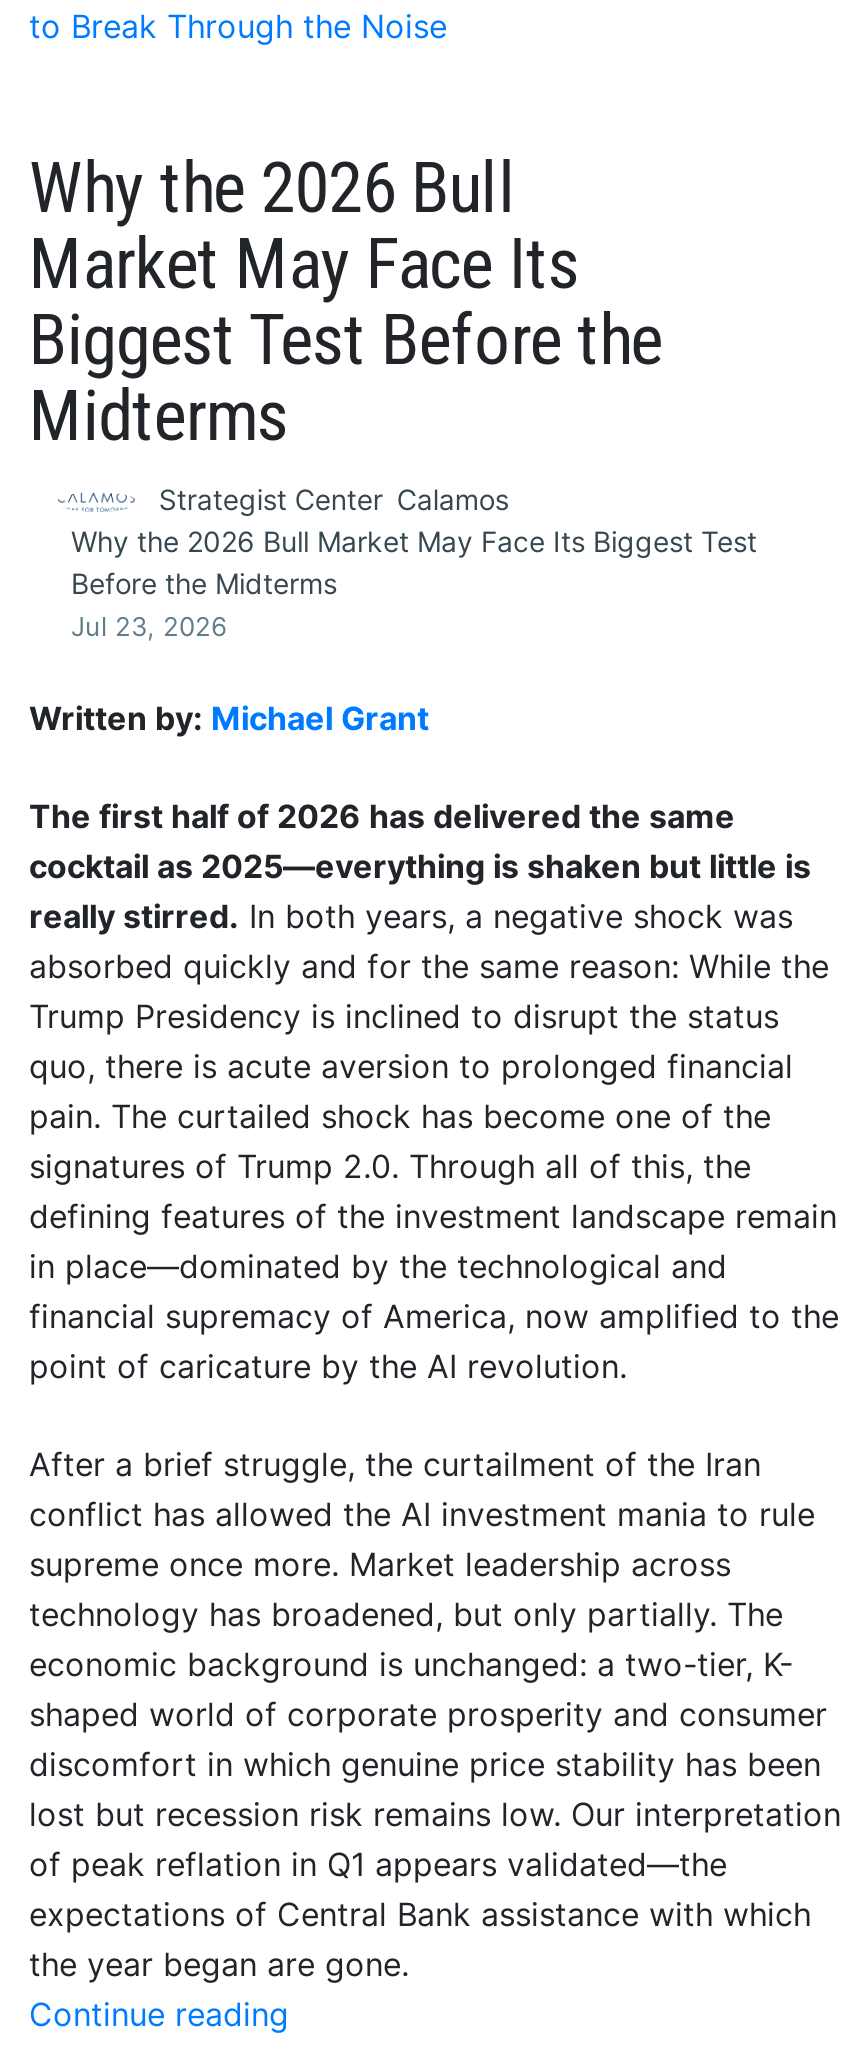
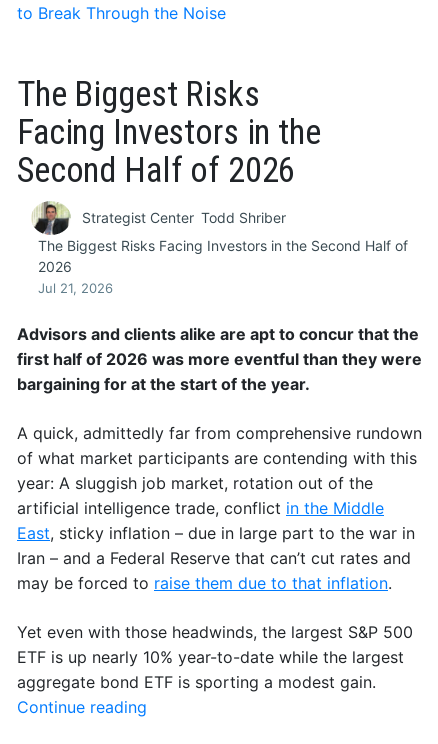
- Why the 2026 Bull
- Market May Face Its
- Biggest Test Before the
- Midterms
- Strategist Center Calamos
- Why the 2026 Bull Market May Face Its Biggest Test
- Before the Midterms
- Jul 23, 2026
- Written by: Michael Grant
- The first half of 2026 has delivered the same
- cocktail as 2025—everything is shaken but little is
- really stirred. In both years, a negative shock was
- absorbed quickly and for the same reason: While the
- Trump Presidency is inclined to disrupt the status
- quo, there is acute aversion to prolonged financial
- pain. The curtailed shock has become one of the
- signatures of Trump 2.0. Through all of this, the
- defining features of the investment landscape remain
- in place—dominated by the technological and
- financial supremacy of America, now amplified to the
- point of caricature by the AI revolution.
- After a brief struggle, the curtailment of the Iran
- conflict has allowed the AI investment mania to rule
- supreme once more. Market leadership across
- technology has broadened, but only partially. The
- economic background is unchanged: a two-tier, K-
- shaped world of corporate prosperity and consumer
- discomfort in which genuine price stability has been
- lost but recession risk remains low. Our interpretation
- of peak reflation in Q1 appears validated—the
- expectations of Central Bank assistance with which
- the year began are gone.
+ The Biggest Risks
+ Facing Investors in the
+ Second Half of 2026
+ Strategist Center Todd Shriber
+ The Biggest Risks Facing Investors in the Second Half of
+ 2026
+ Jul 21, 2026
+ Advisors and clients alike are apt to concur that the
+ first half of 2026 was more eventful than they were
+ bargaining for at the start of the year.
+ A quick, admittedly far from comprehensive rundown
+ of what market participants are contending with this
+ year: A sluggish job market, rotation out of the
+ artificial intelligence trade, conflict in the Middle
+ East, sticky inflation – due in large part to the war in
+ Iran – and a Federal Reserve that can’t cut rates and
+ may be forced to raise them due to that inflation.
+ Yet even with those headwinds, the largest S&P 500
+ ETF is up nearly 10% year-to-date while the largest
+ aggregate bond ETF is sporting a modest gain.
